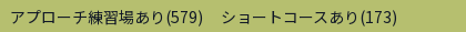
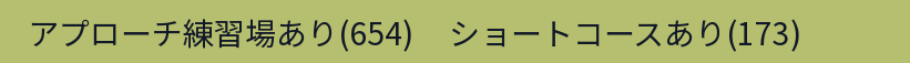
- アプローチ練習場あり(579)
+ アプローチ練習場あり(654)
